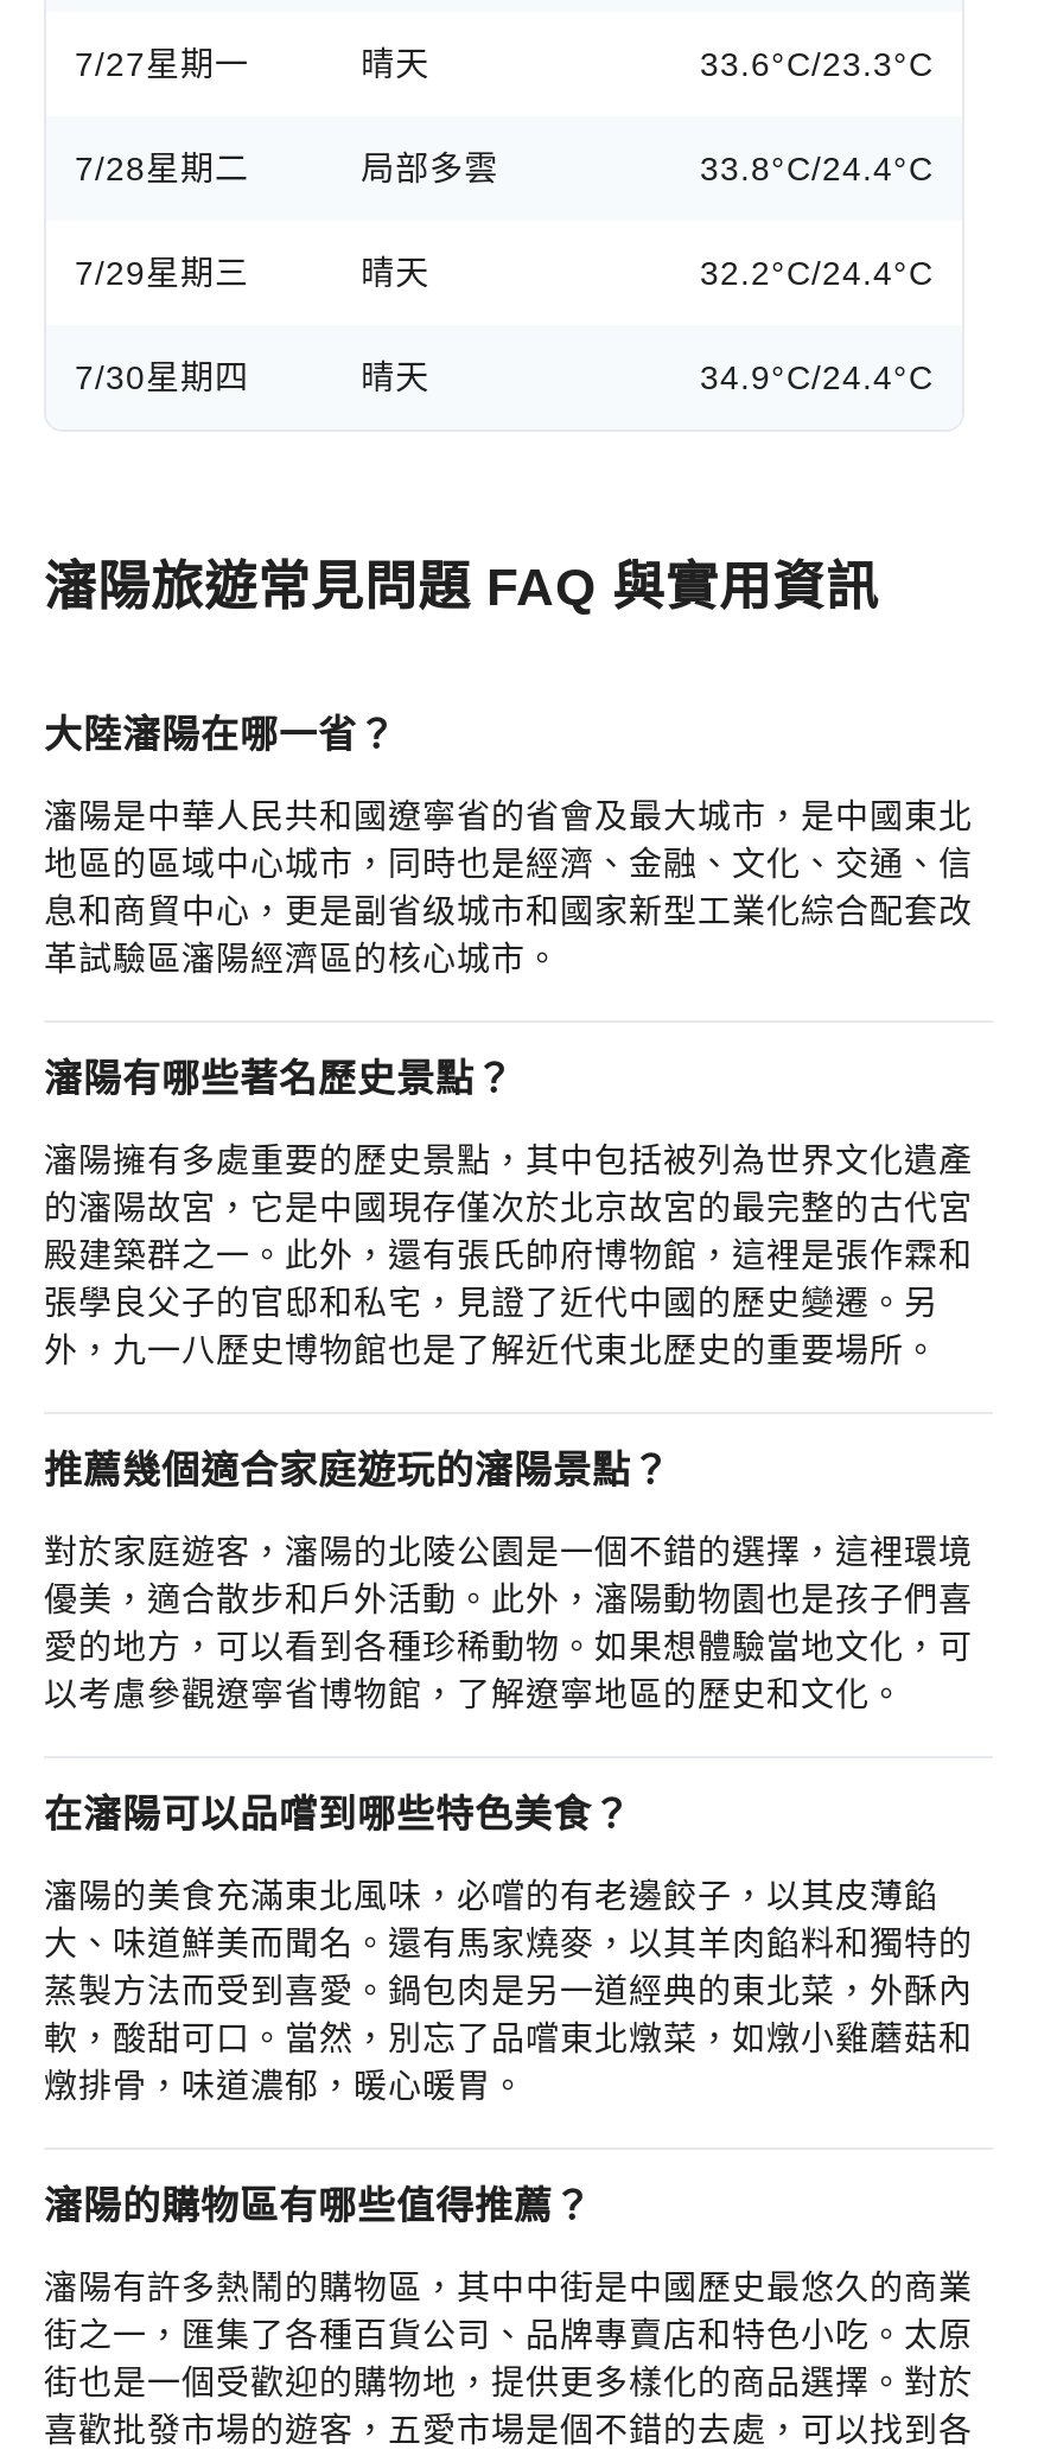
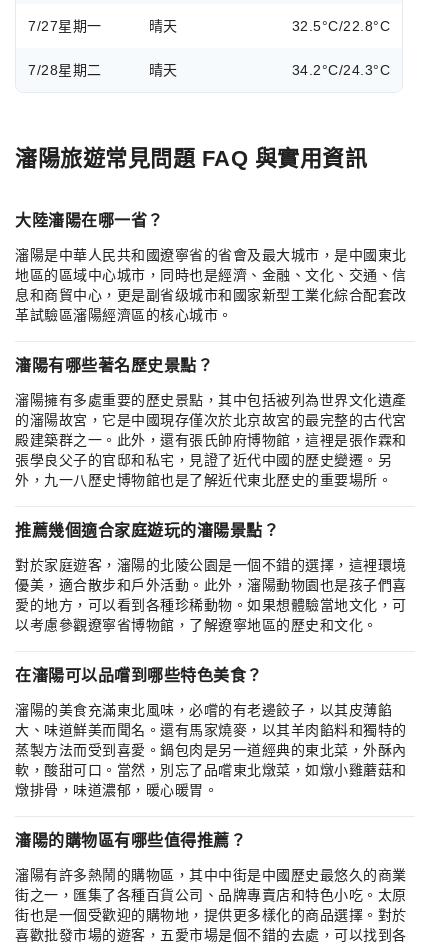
- 33.6°C/23.3°C
+ 32.5°C/22.8°C

- 局部多雲
- 33.8°C/24.4°C
- 7/29星期三

- 32.2°C/24.4°C
- 7/30星期四
- 晴天
- 34.9°C/24.4°C
+ 34.2°C/24.3°C
